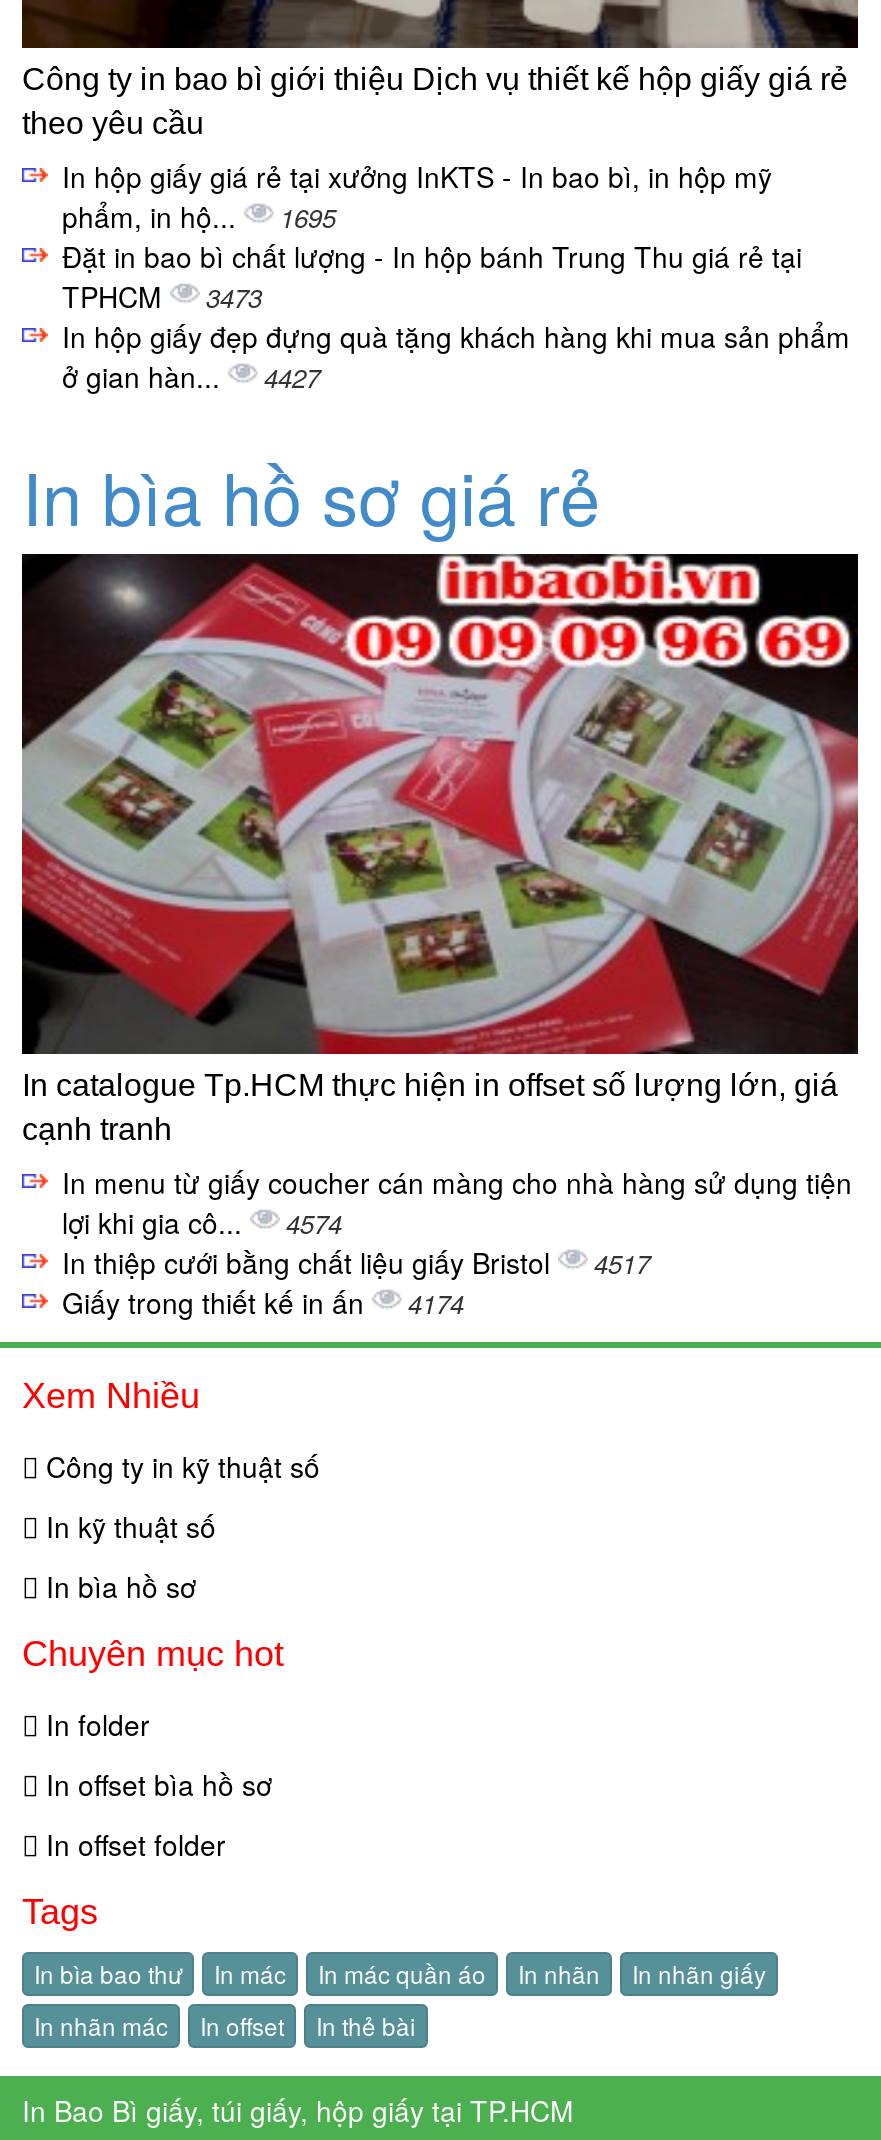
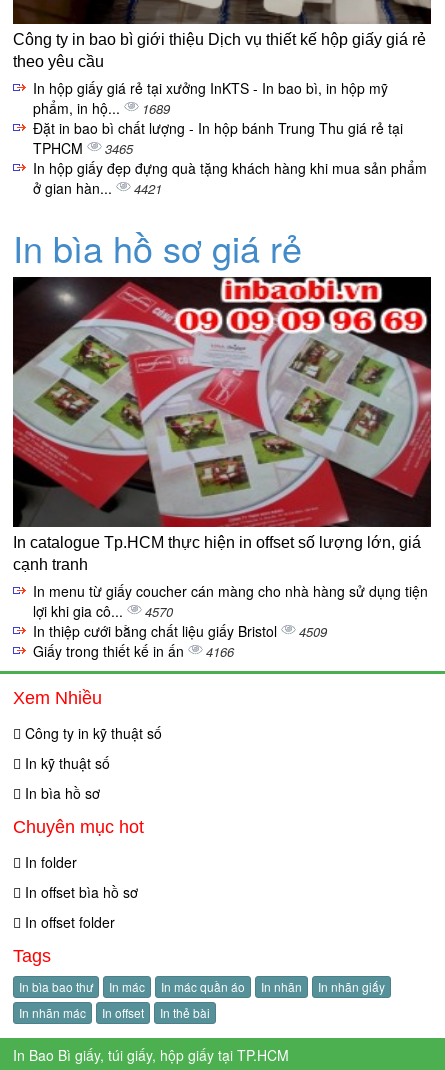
- phẩm, in hộ... 1695
+ phẩm, in hộ... 1689

- TPHCM 3473
+ TPHCM 3465

- ở gian hàn... 4427
+ ở gian hàn... 4421

- lợi khi gia cô... 4574
+ lợi khi gia cô... 4570

- In thiệp cưới bằng chất liệu giấy Bristol 4517
+ In thiệp cưới bằng chất liệu giấy Bristol 4509

- Giấy trong thiết kế in ấn 4174
+ Giấy trong thiết kế in ấn 4166
